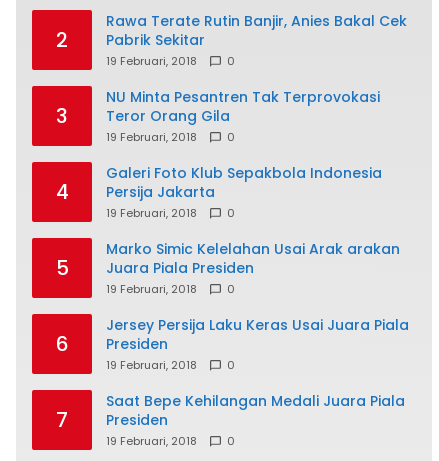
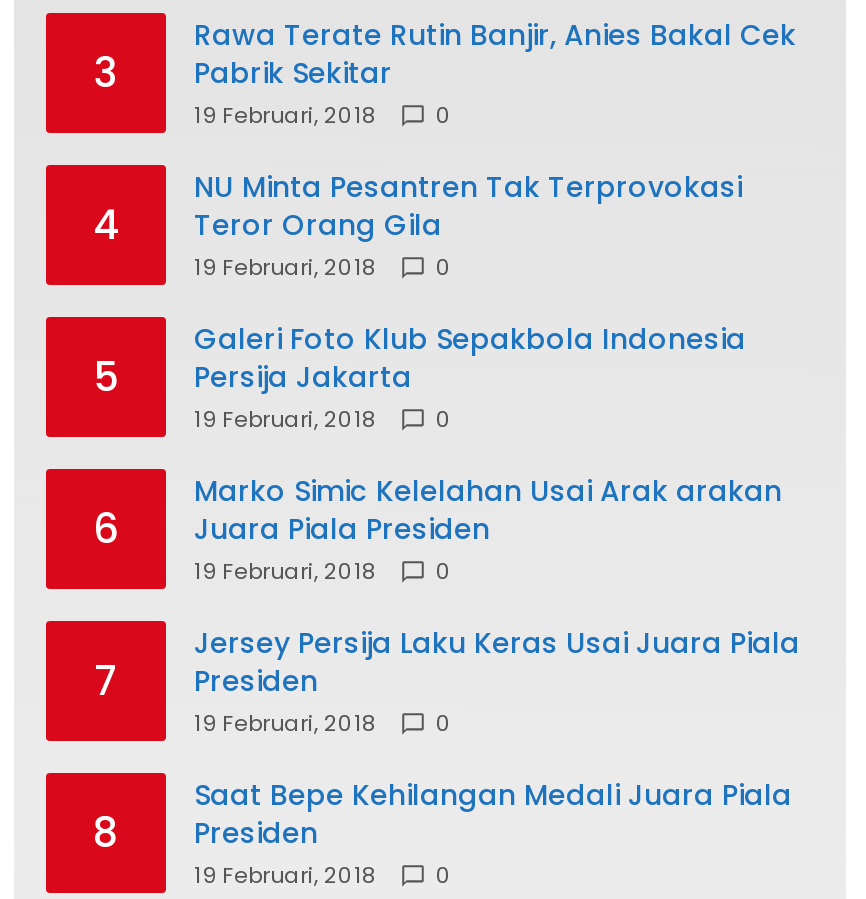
- 2 Pabrik Sekitar
+ 3 Pabrik Sekitar

- 3 Teror Orang Gila
+ 4 Teror Orang Gila

- 4 Persija Jakarta
+ 5 Persija Jakarta

- 5 Juara Piala Presiden
+ 6 Juara Piala Presiden

- 6 Presiden
+ 7 Presiden

- 7 Presiden
+ 8 Presiden
